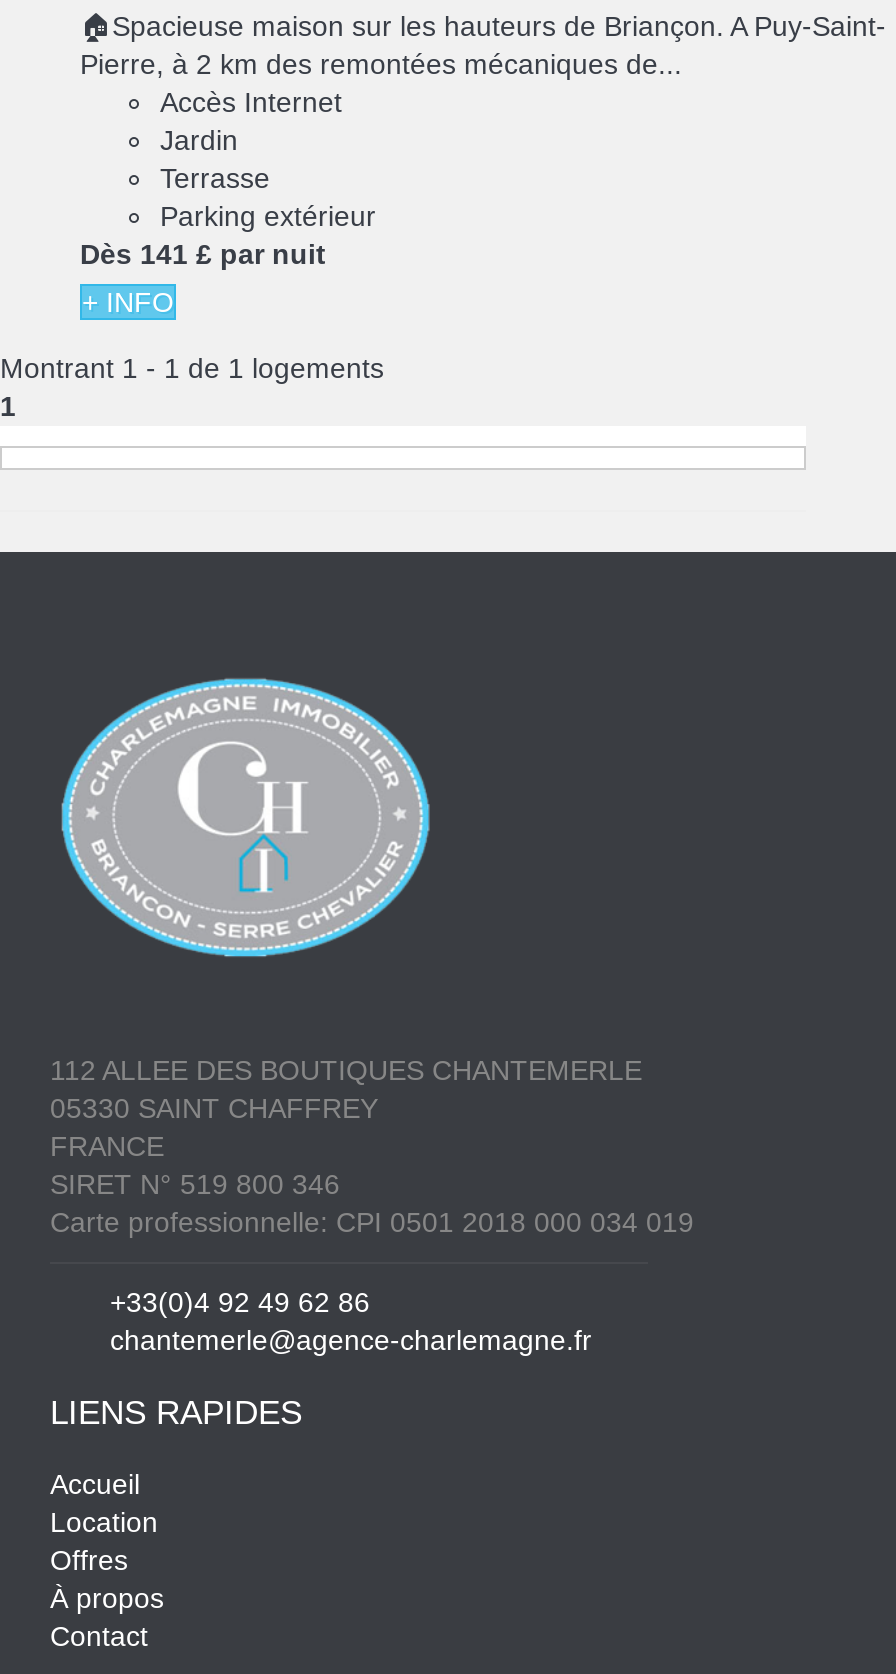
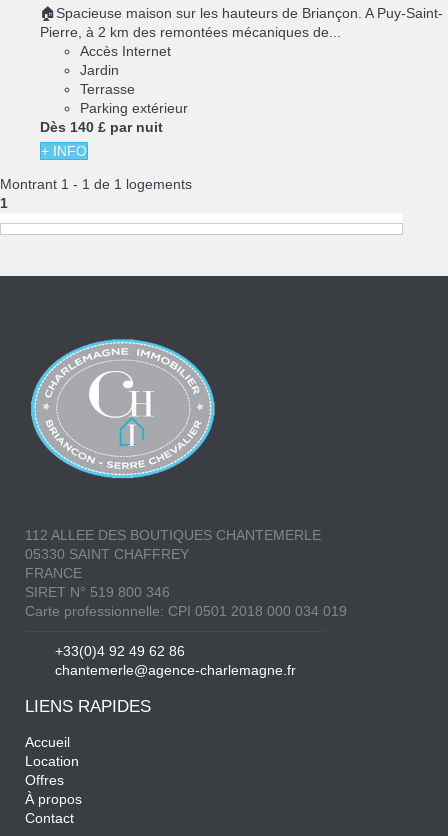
- Dès 141 £ par nuit
+ Dès 140 £ par nuit
